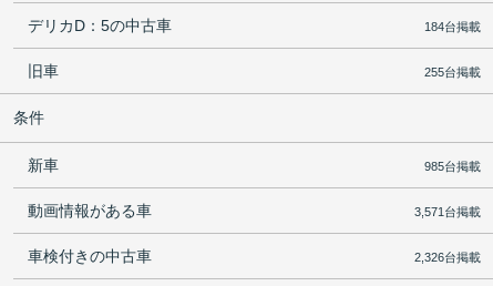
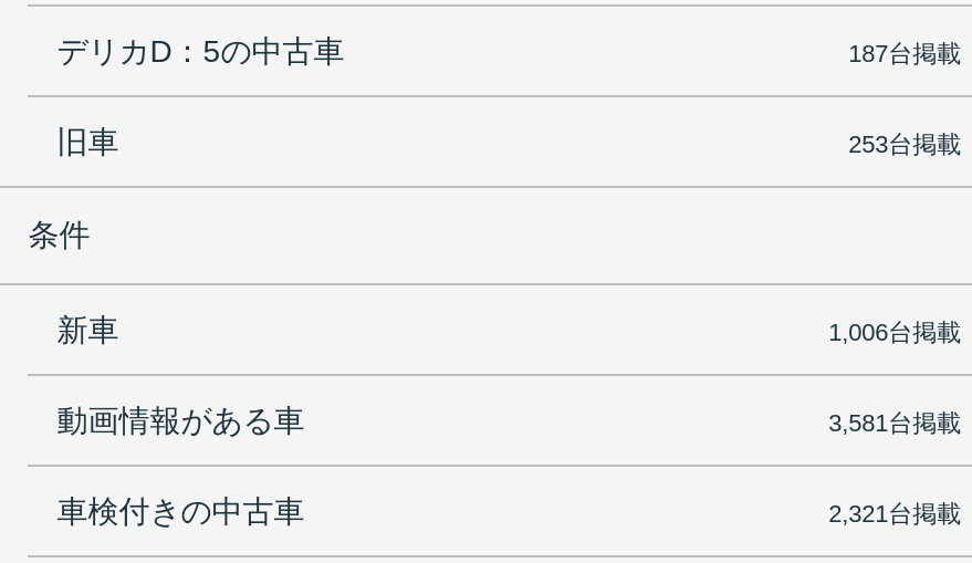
- 184台掲載
+ 187台掲載

- 255台掲載
+ 253台掲載

- 985台掲載
+ 1,006台掲載

- 3,571台掲載
+ 3,581台掲載

- 2,326台掲載
+ 2,321台掲載
